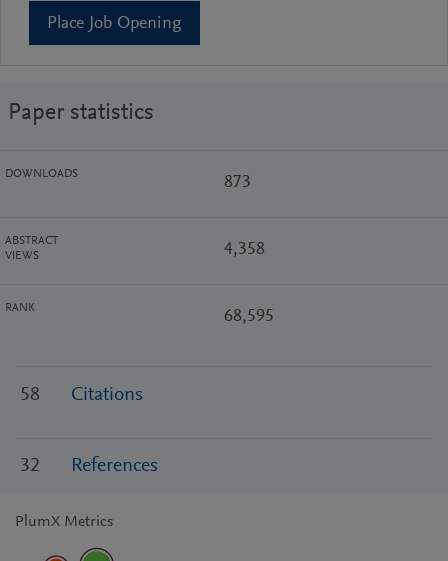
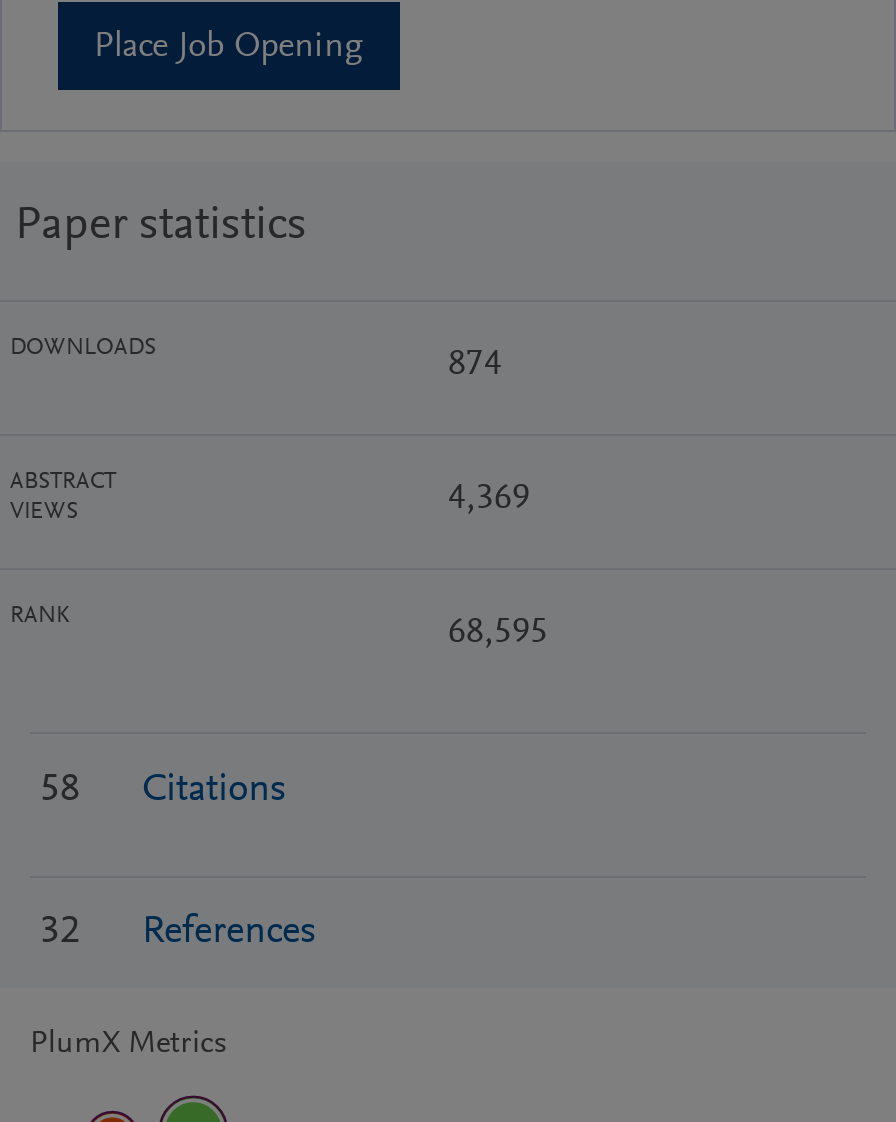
- 873
+ 874

- 4,358
+ 4,369
